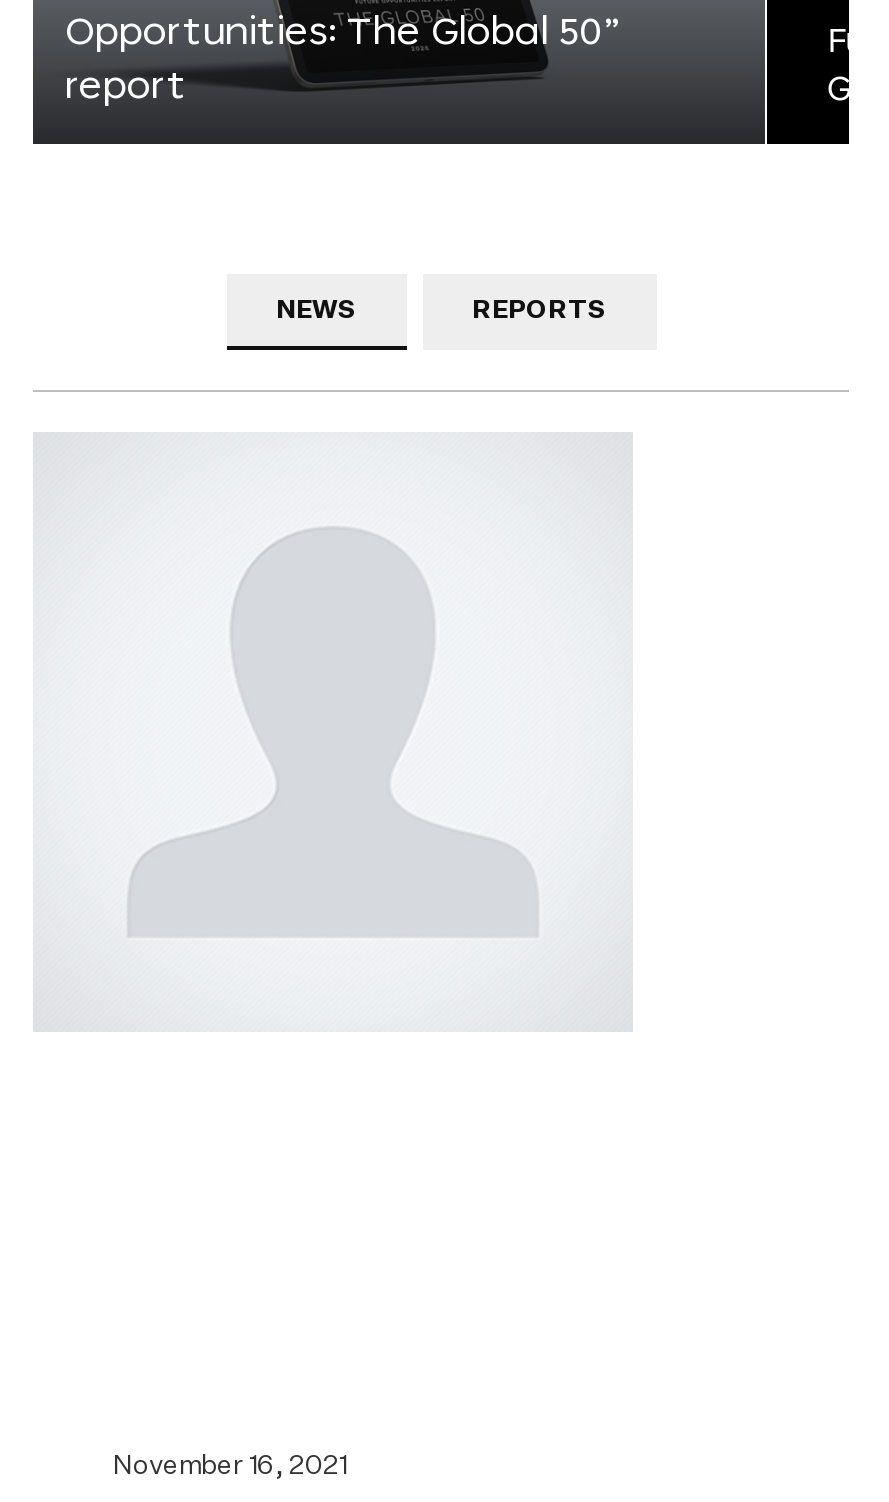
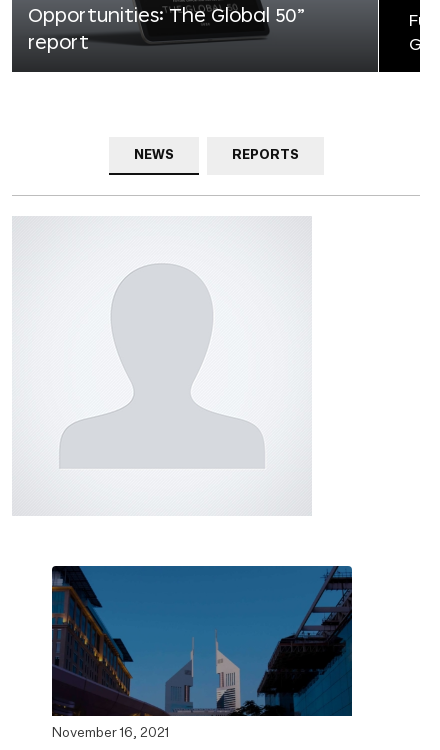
+ [image]
